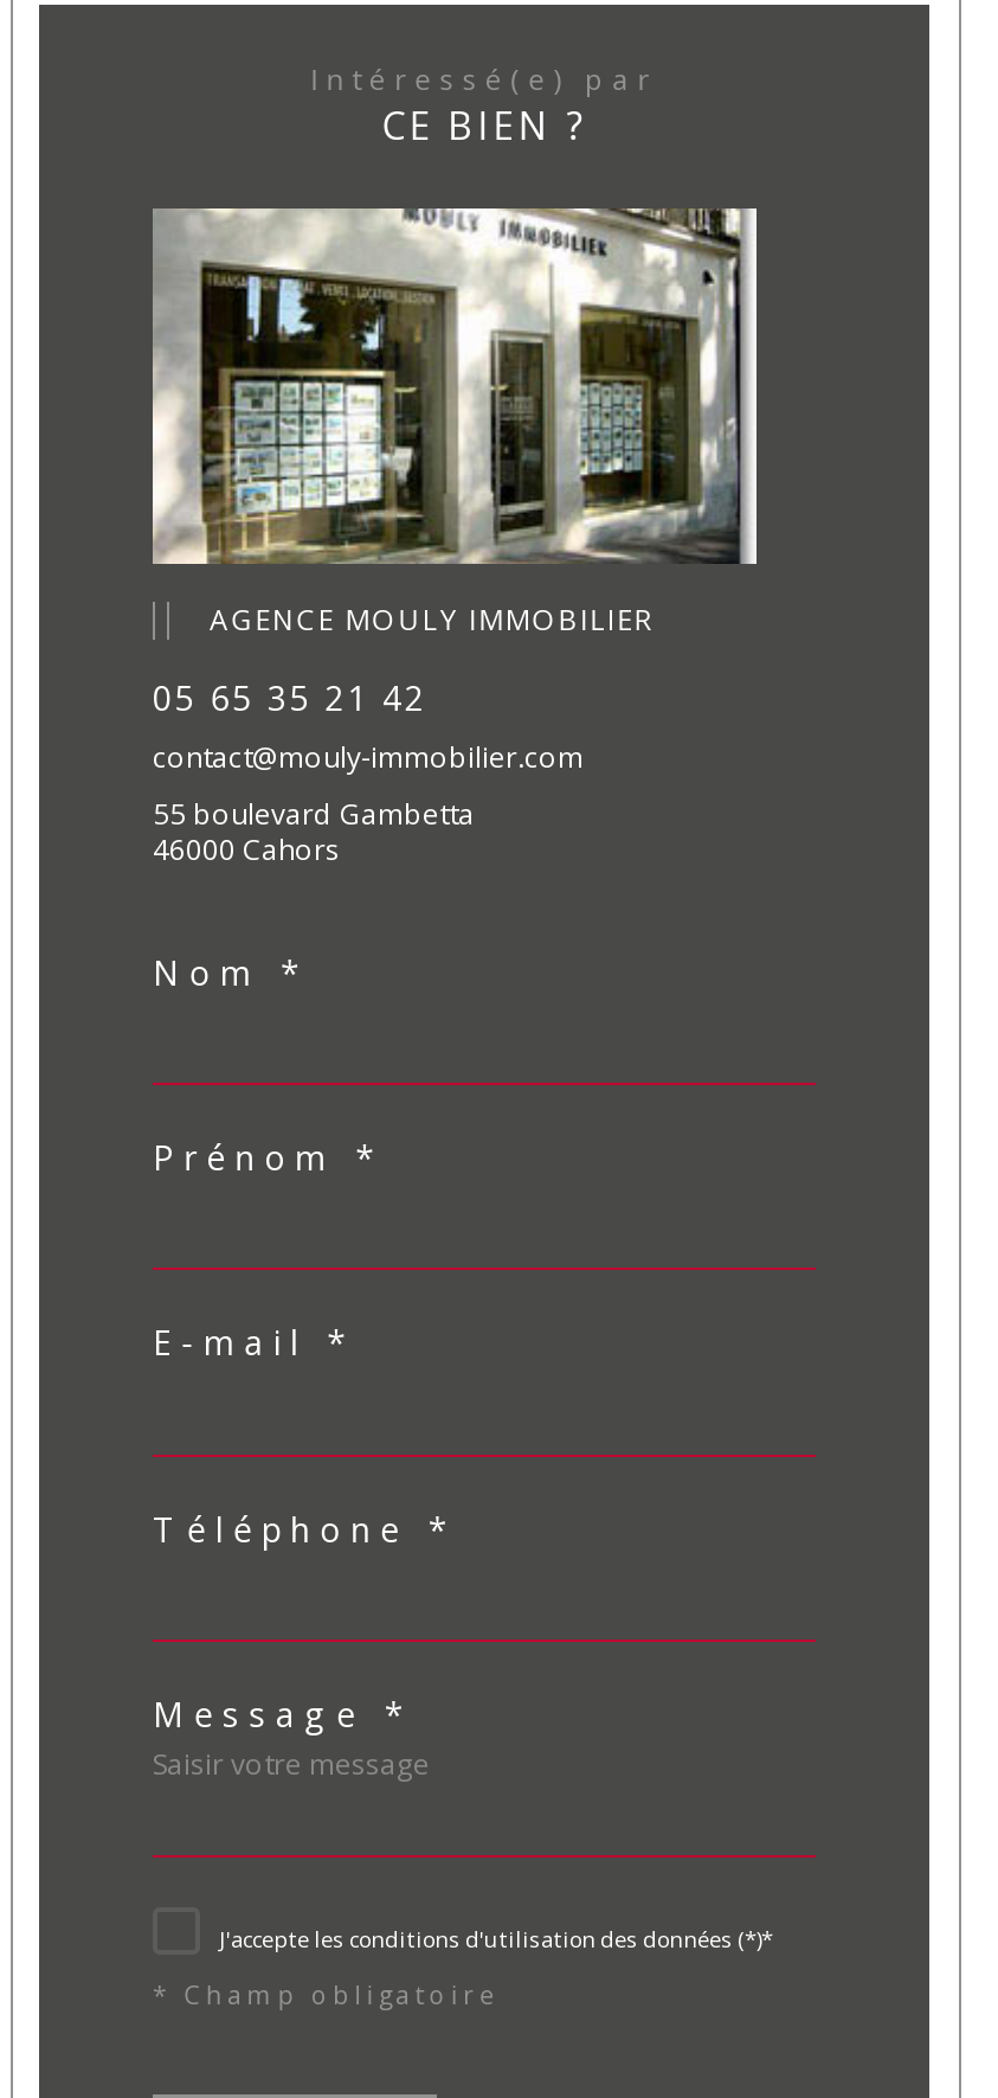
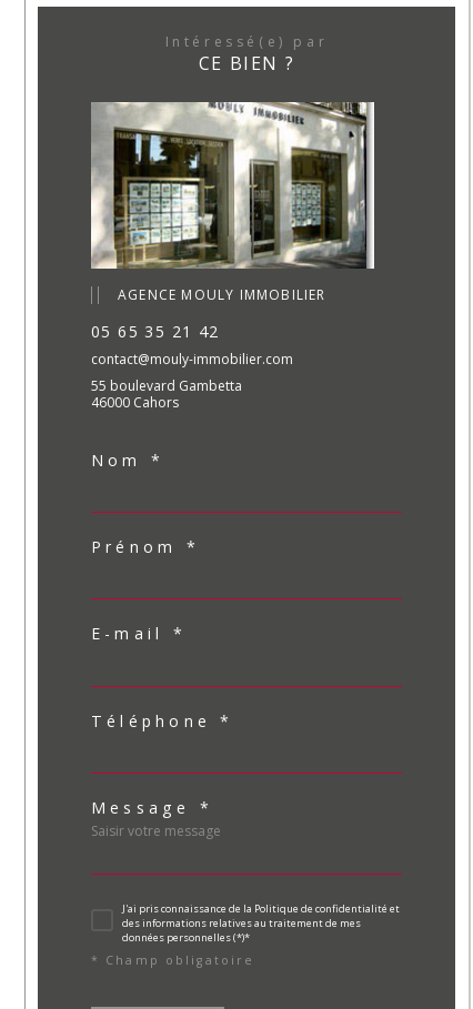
- J'accepte les conditions d'utilisation des données (*)*
+ J'ai pris connaissance de la Politique de confidentialité et
+ des informations relatives au traitement de mes
+ données personnelles (*)*
